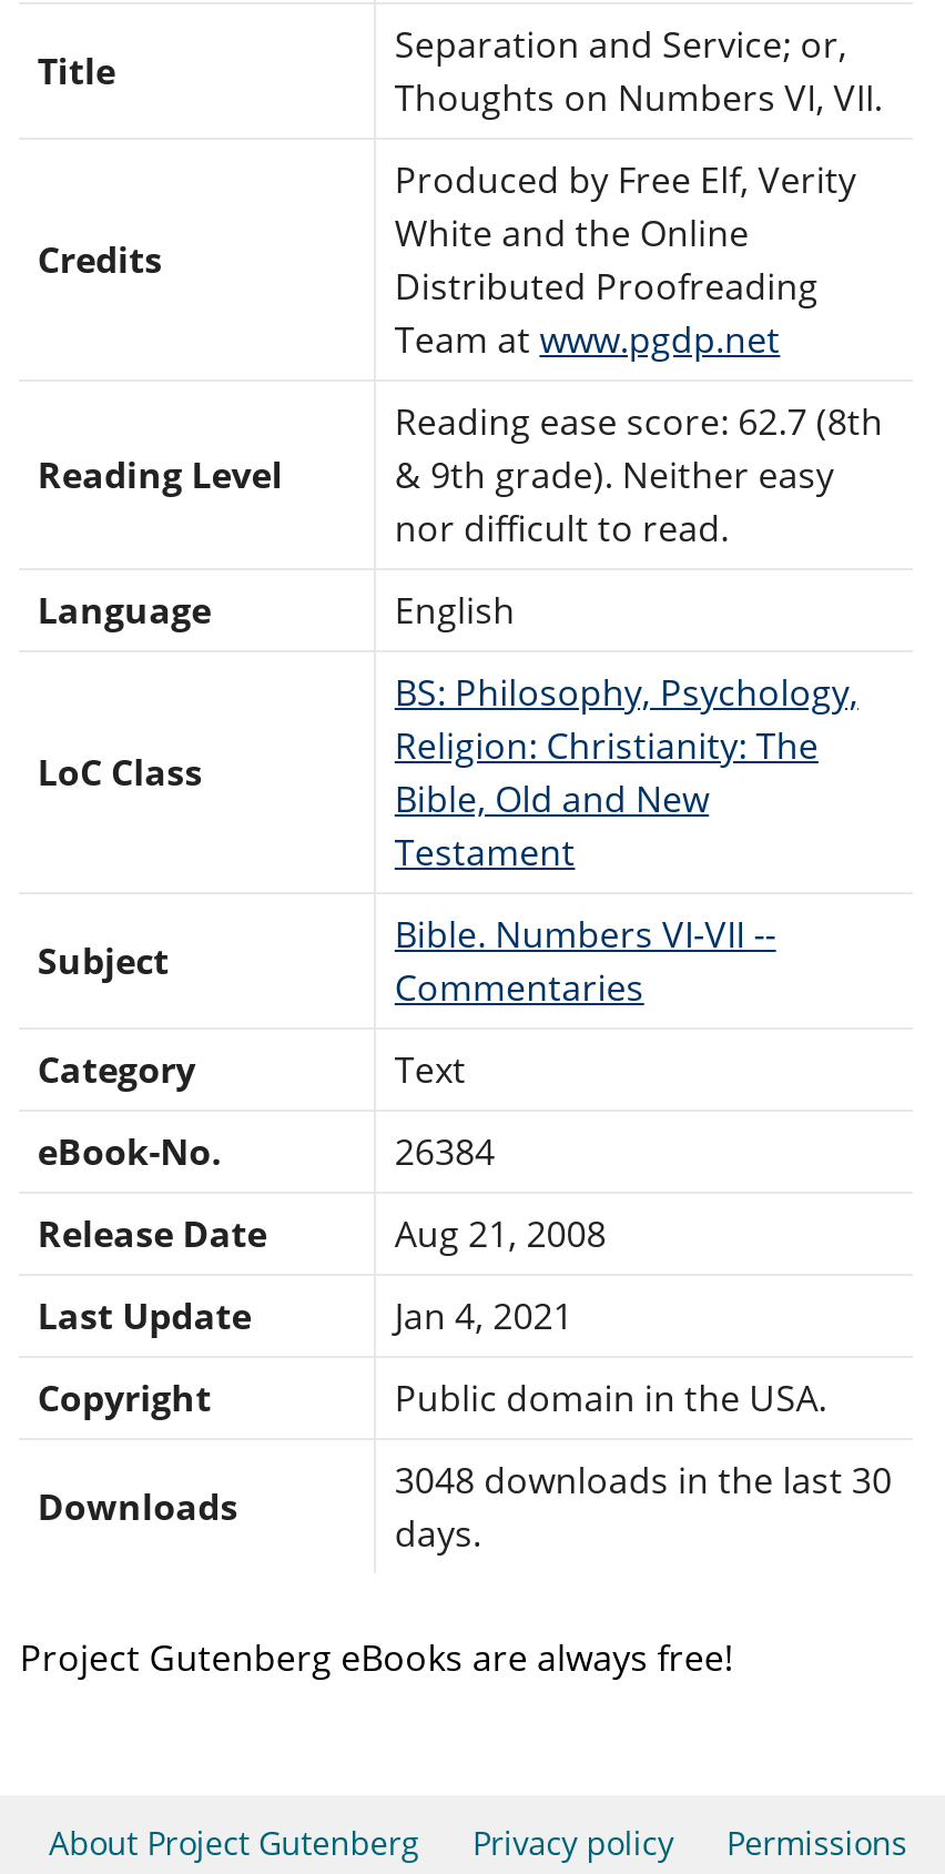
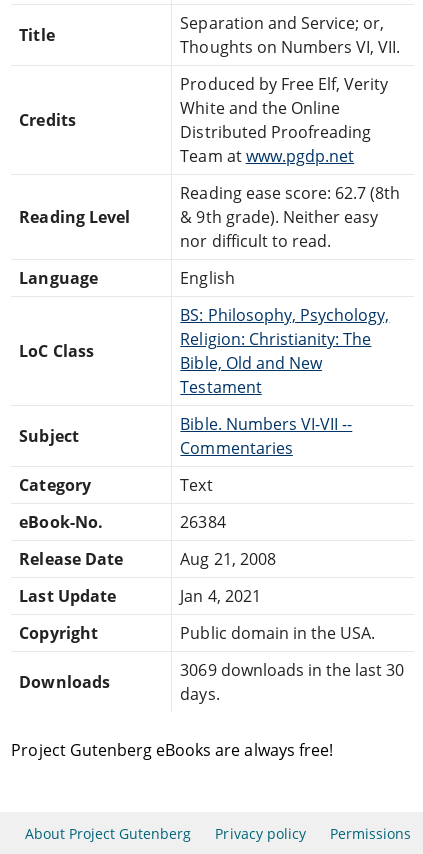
- 3048 downloads in the last 30
+ 3069 downloads in the last 30
